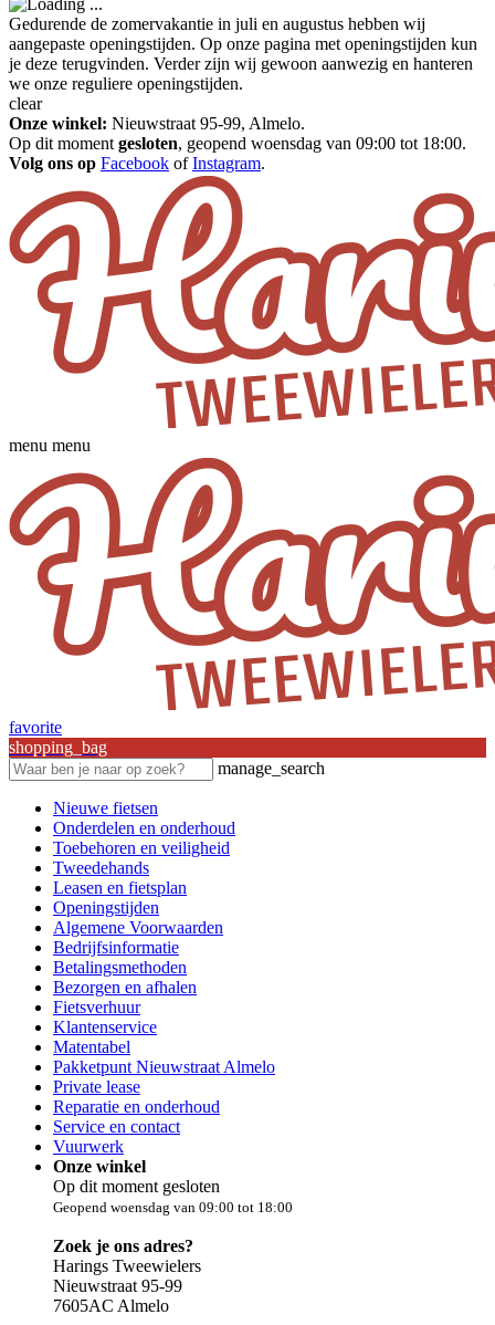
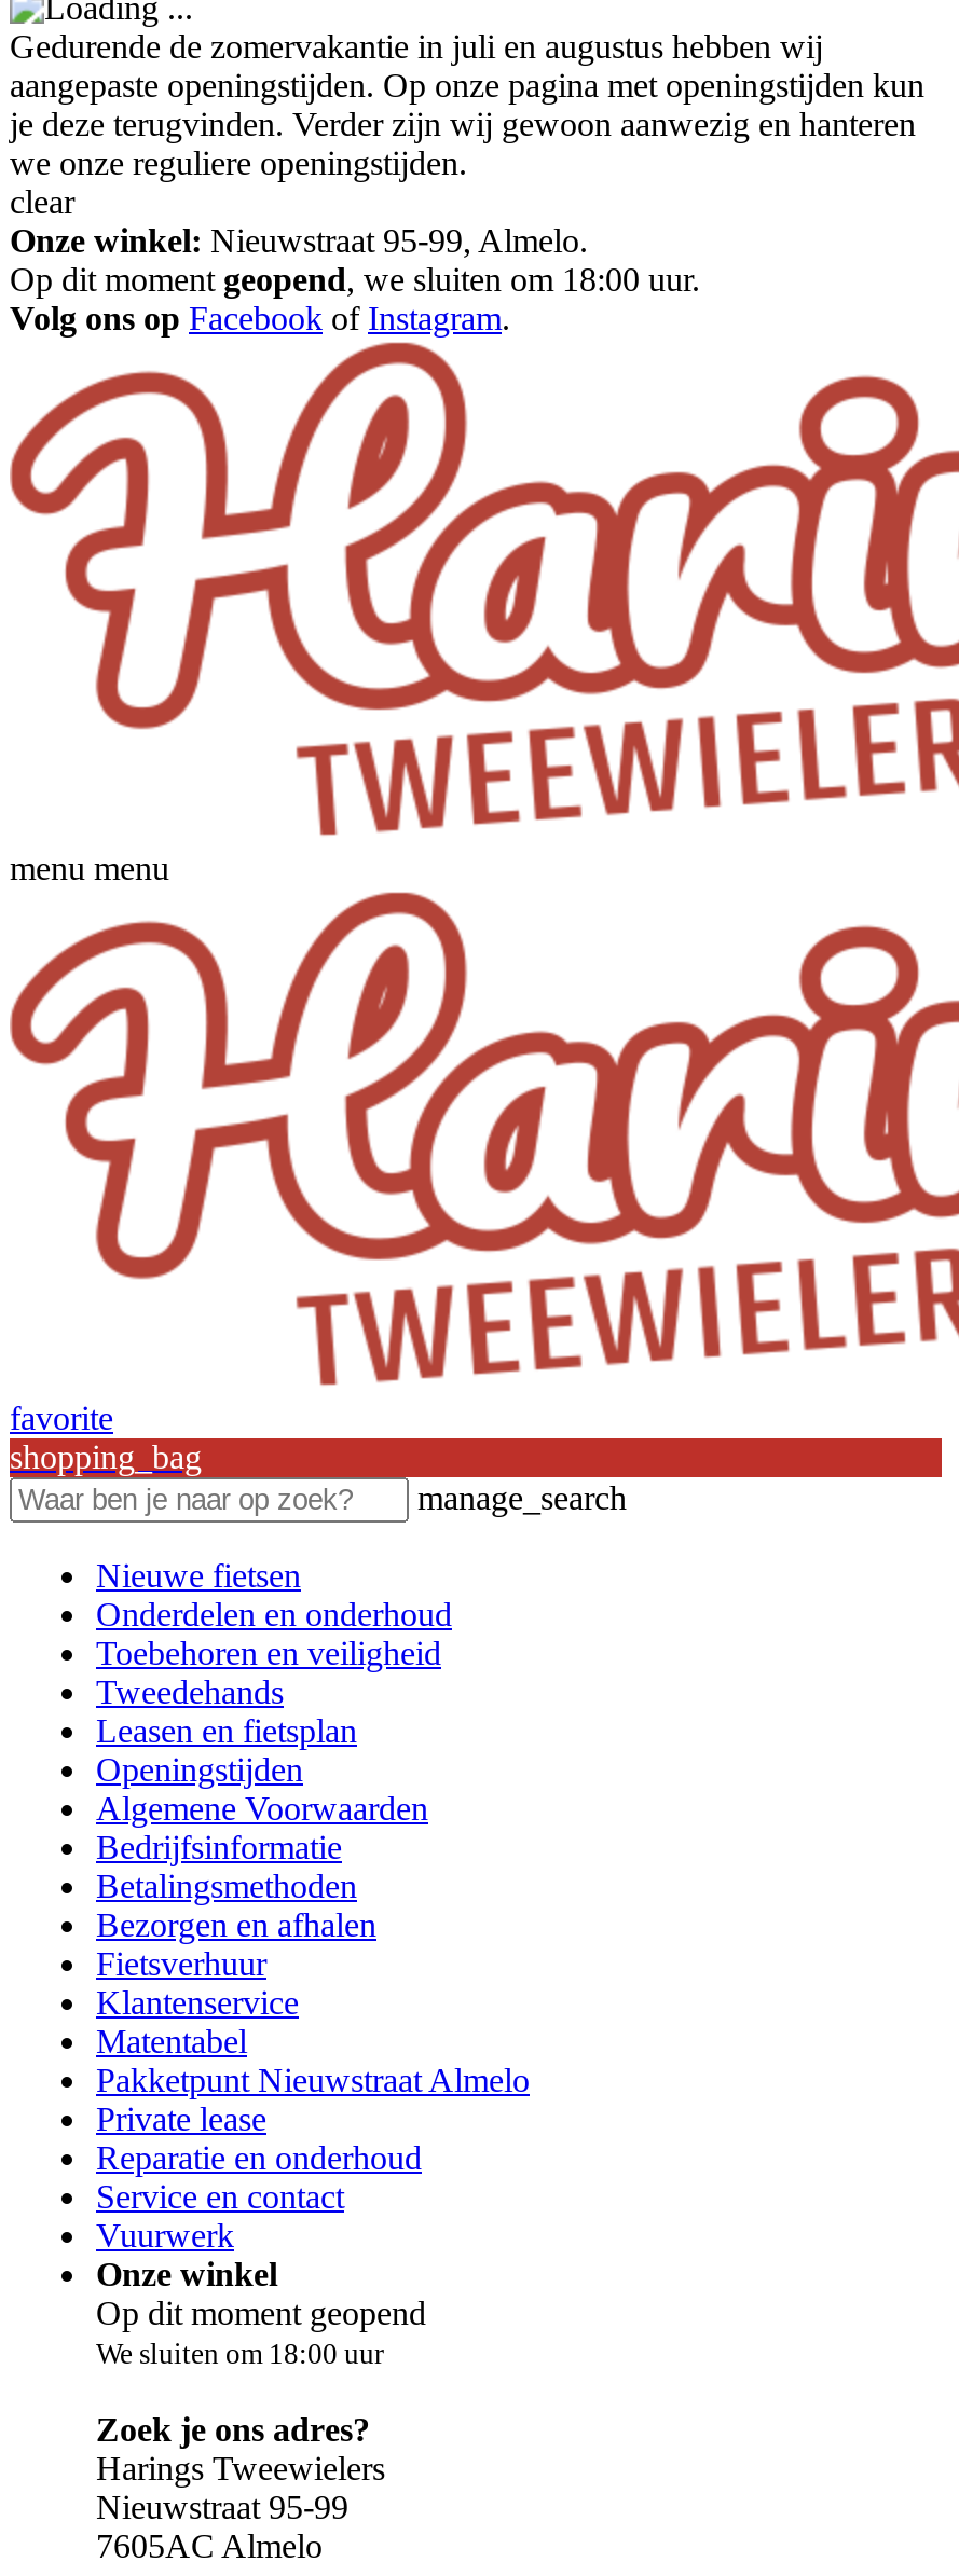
- Op dit moment gesloten, geopend woensdag van 09:00 tot 18:00.
+ Op dit moment geopend, we sluiten om 18:00 uur.

- Op dit moment gesloten
- Geopend woensdag van 09:00 tot 18:00
+ Op dit moment geopend
+ We sluiten om 18:00 uur
